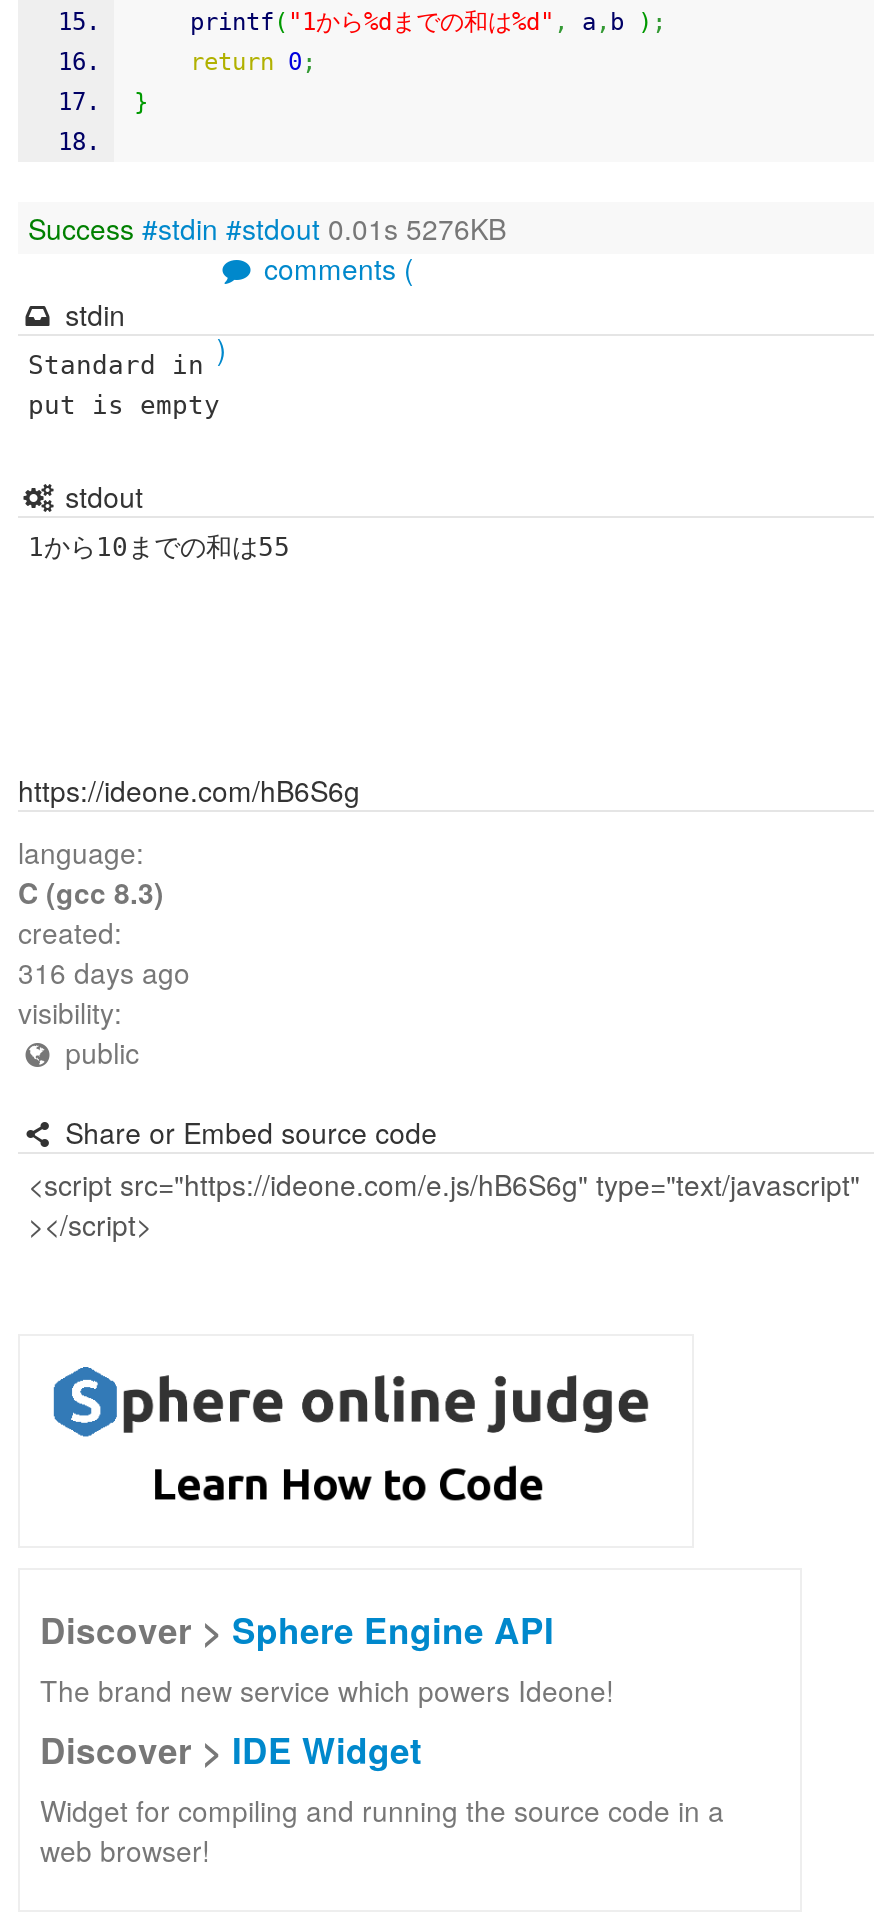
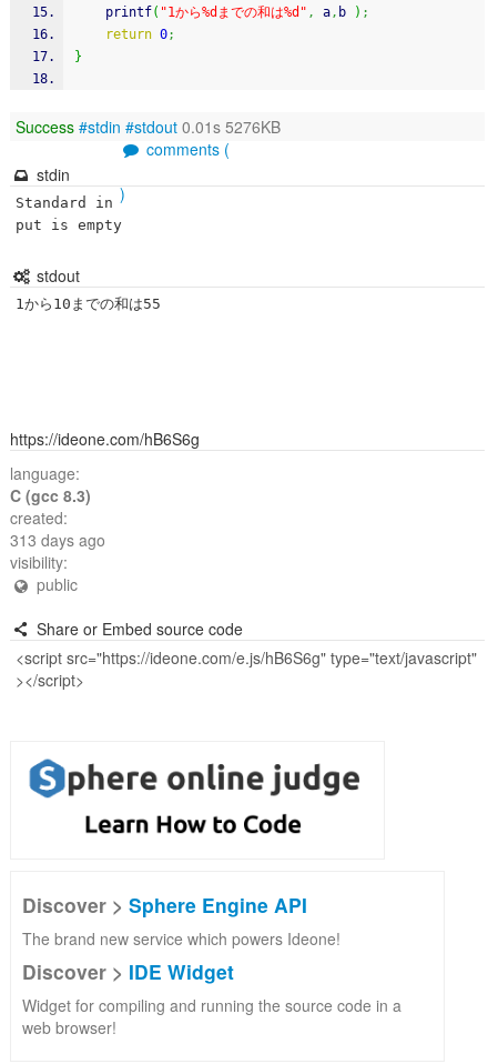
- 316 days ago
+ 313 days ago
